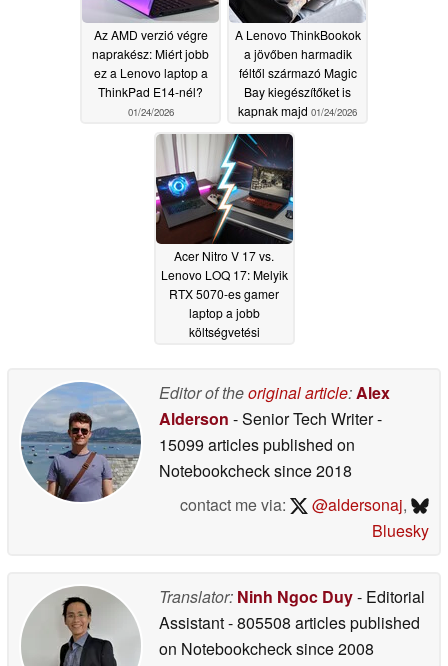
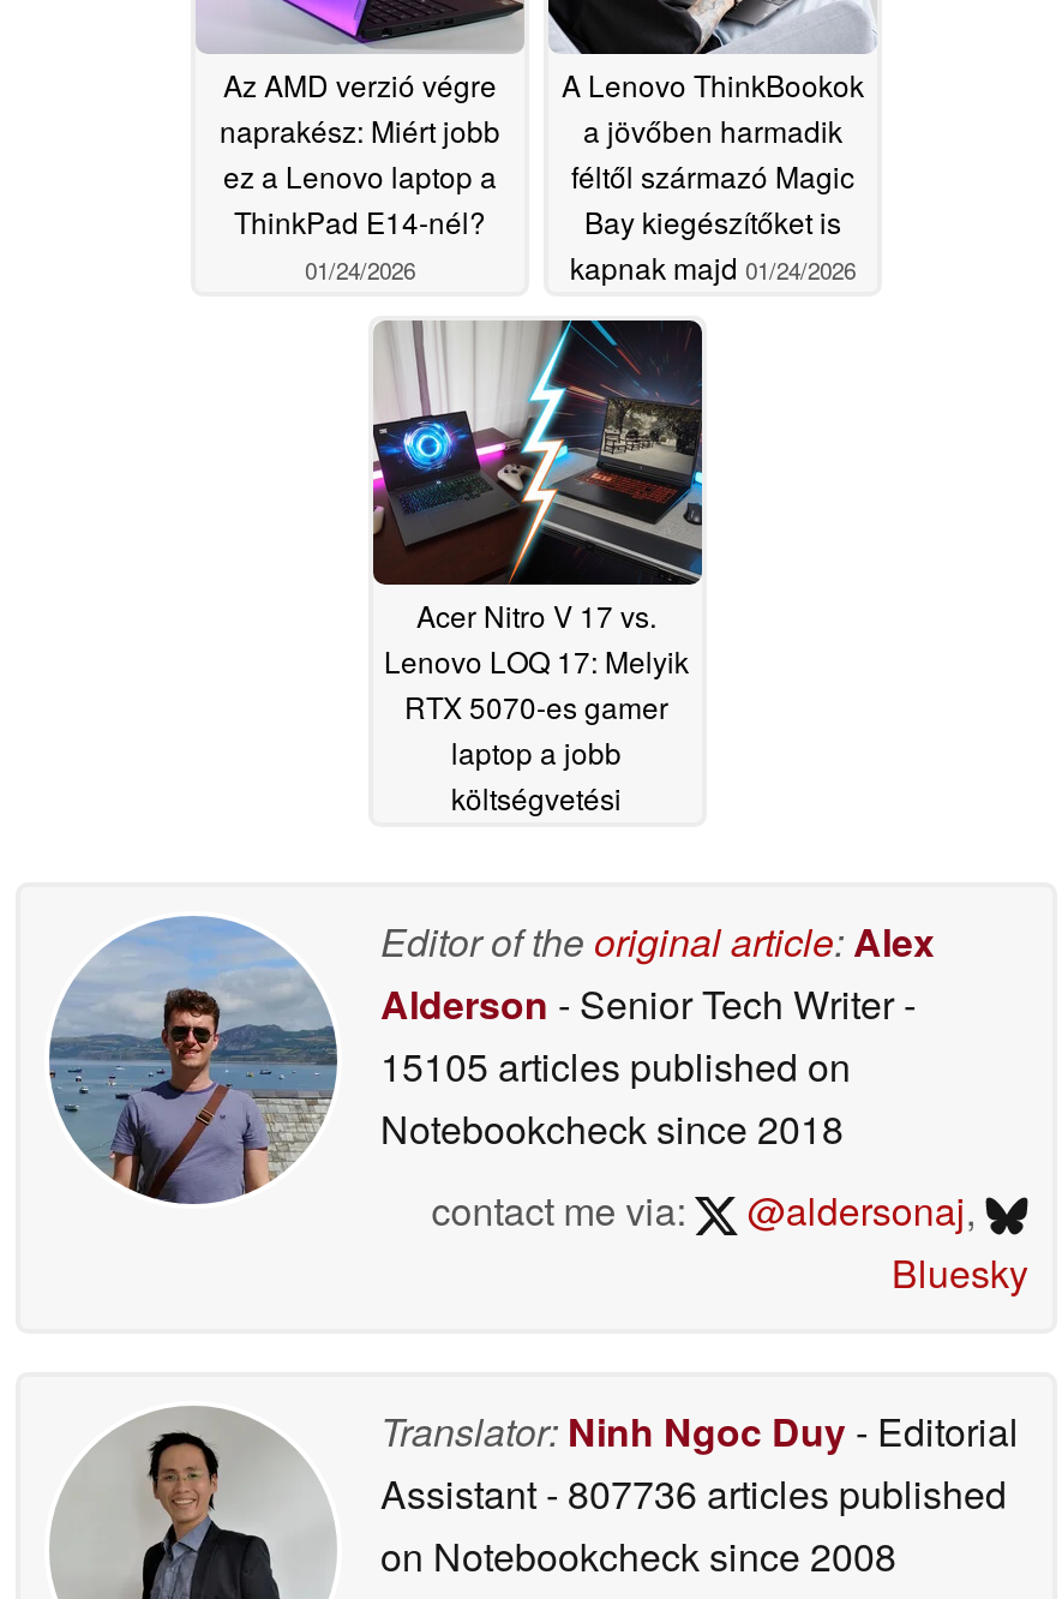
- 15099 articles published on
+ 15105 articles published on

- Assistant - 805508 articles published
+ Assistant - 807736 articles published
